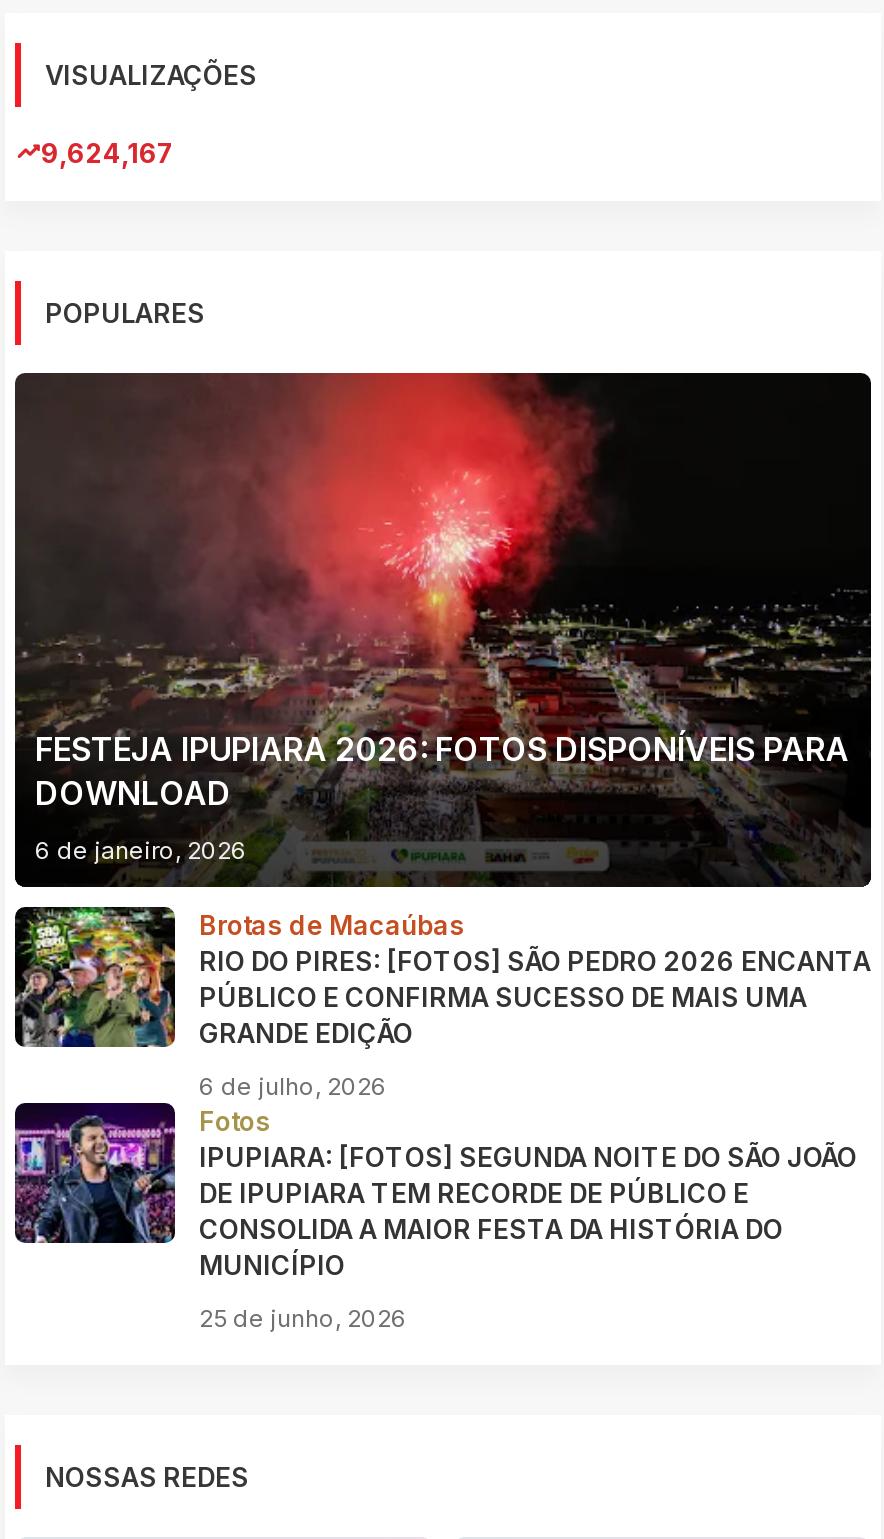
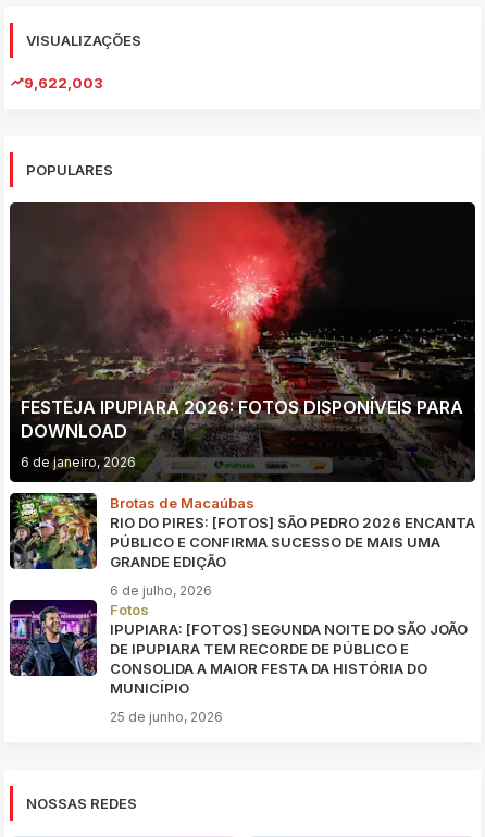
- 9,624,167
+ 9,622,003
